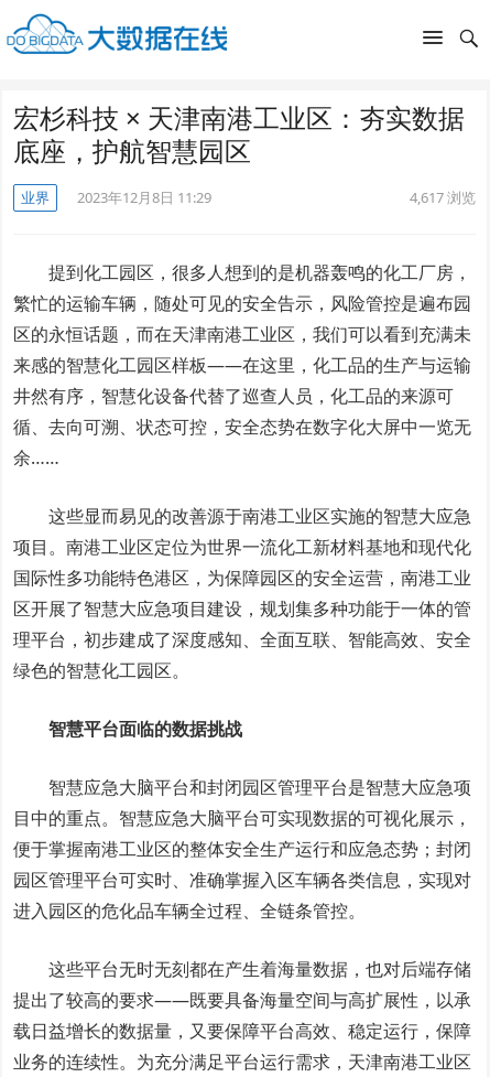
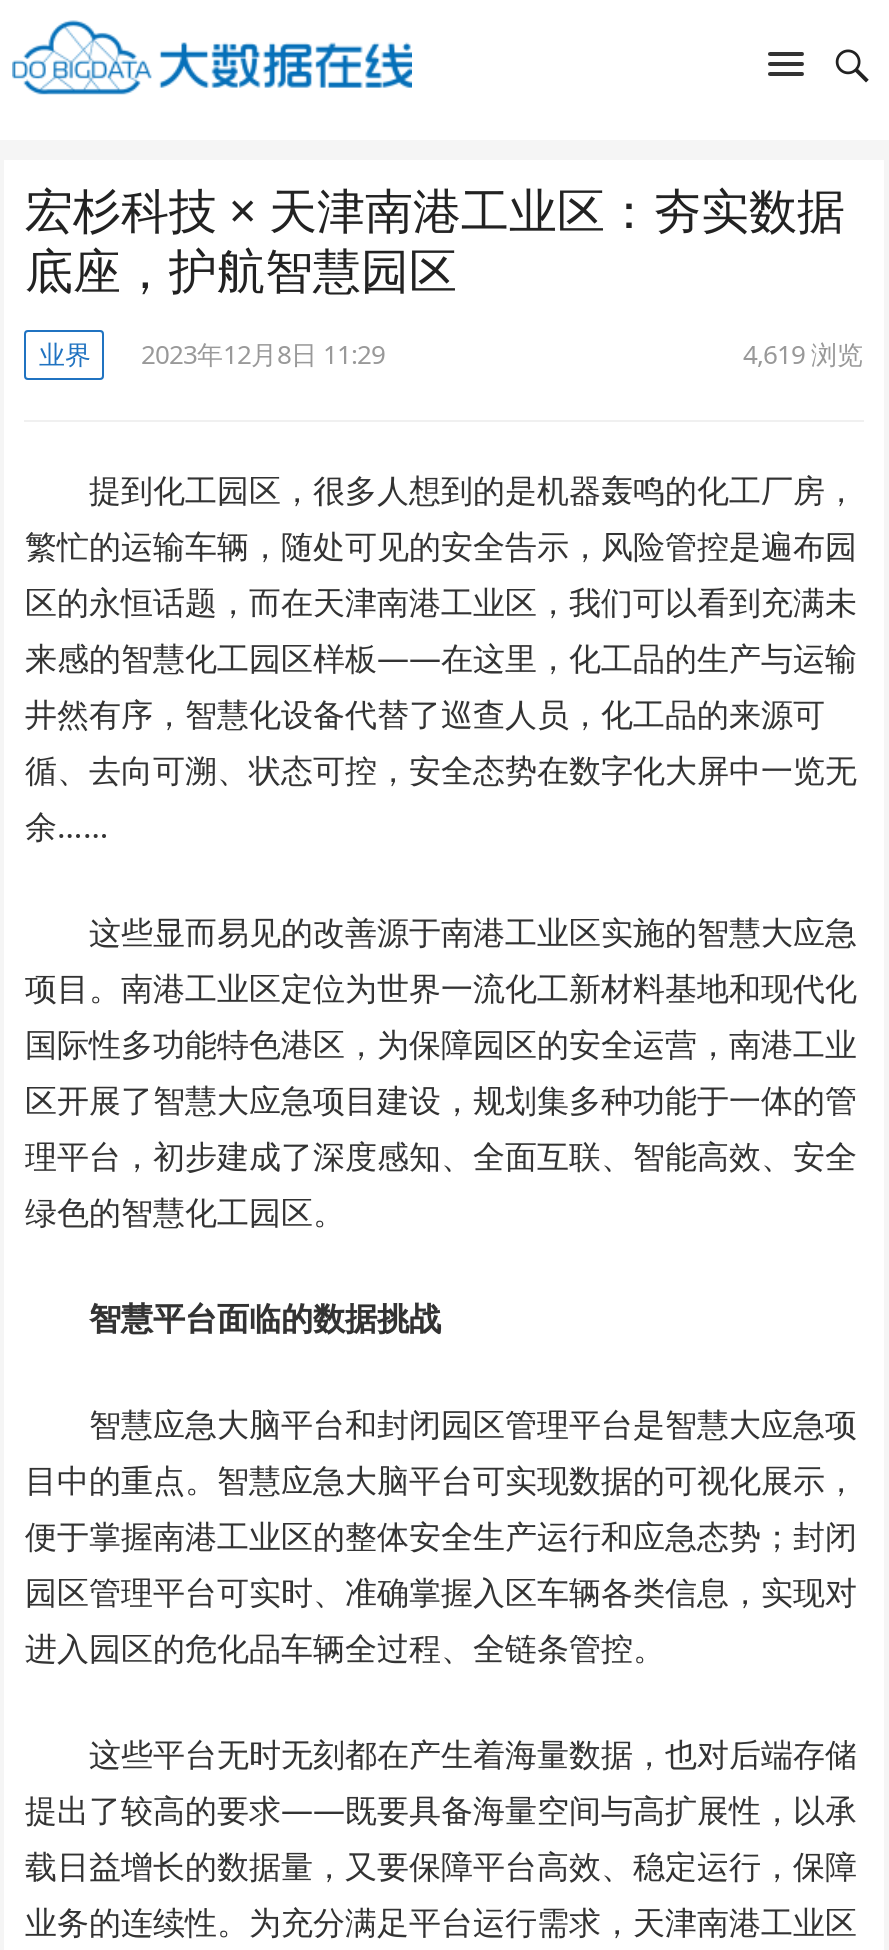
- 4,617浏览
+ 4,619浏览
